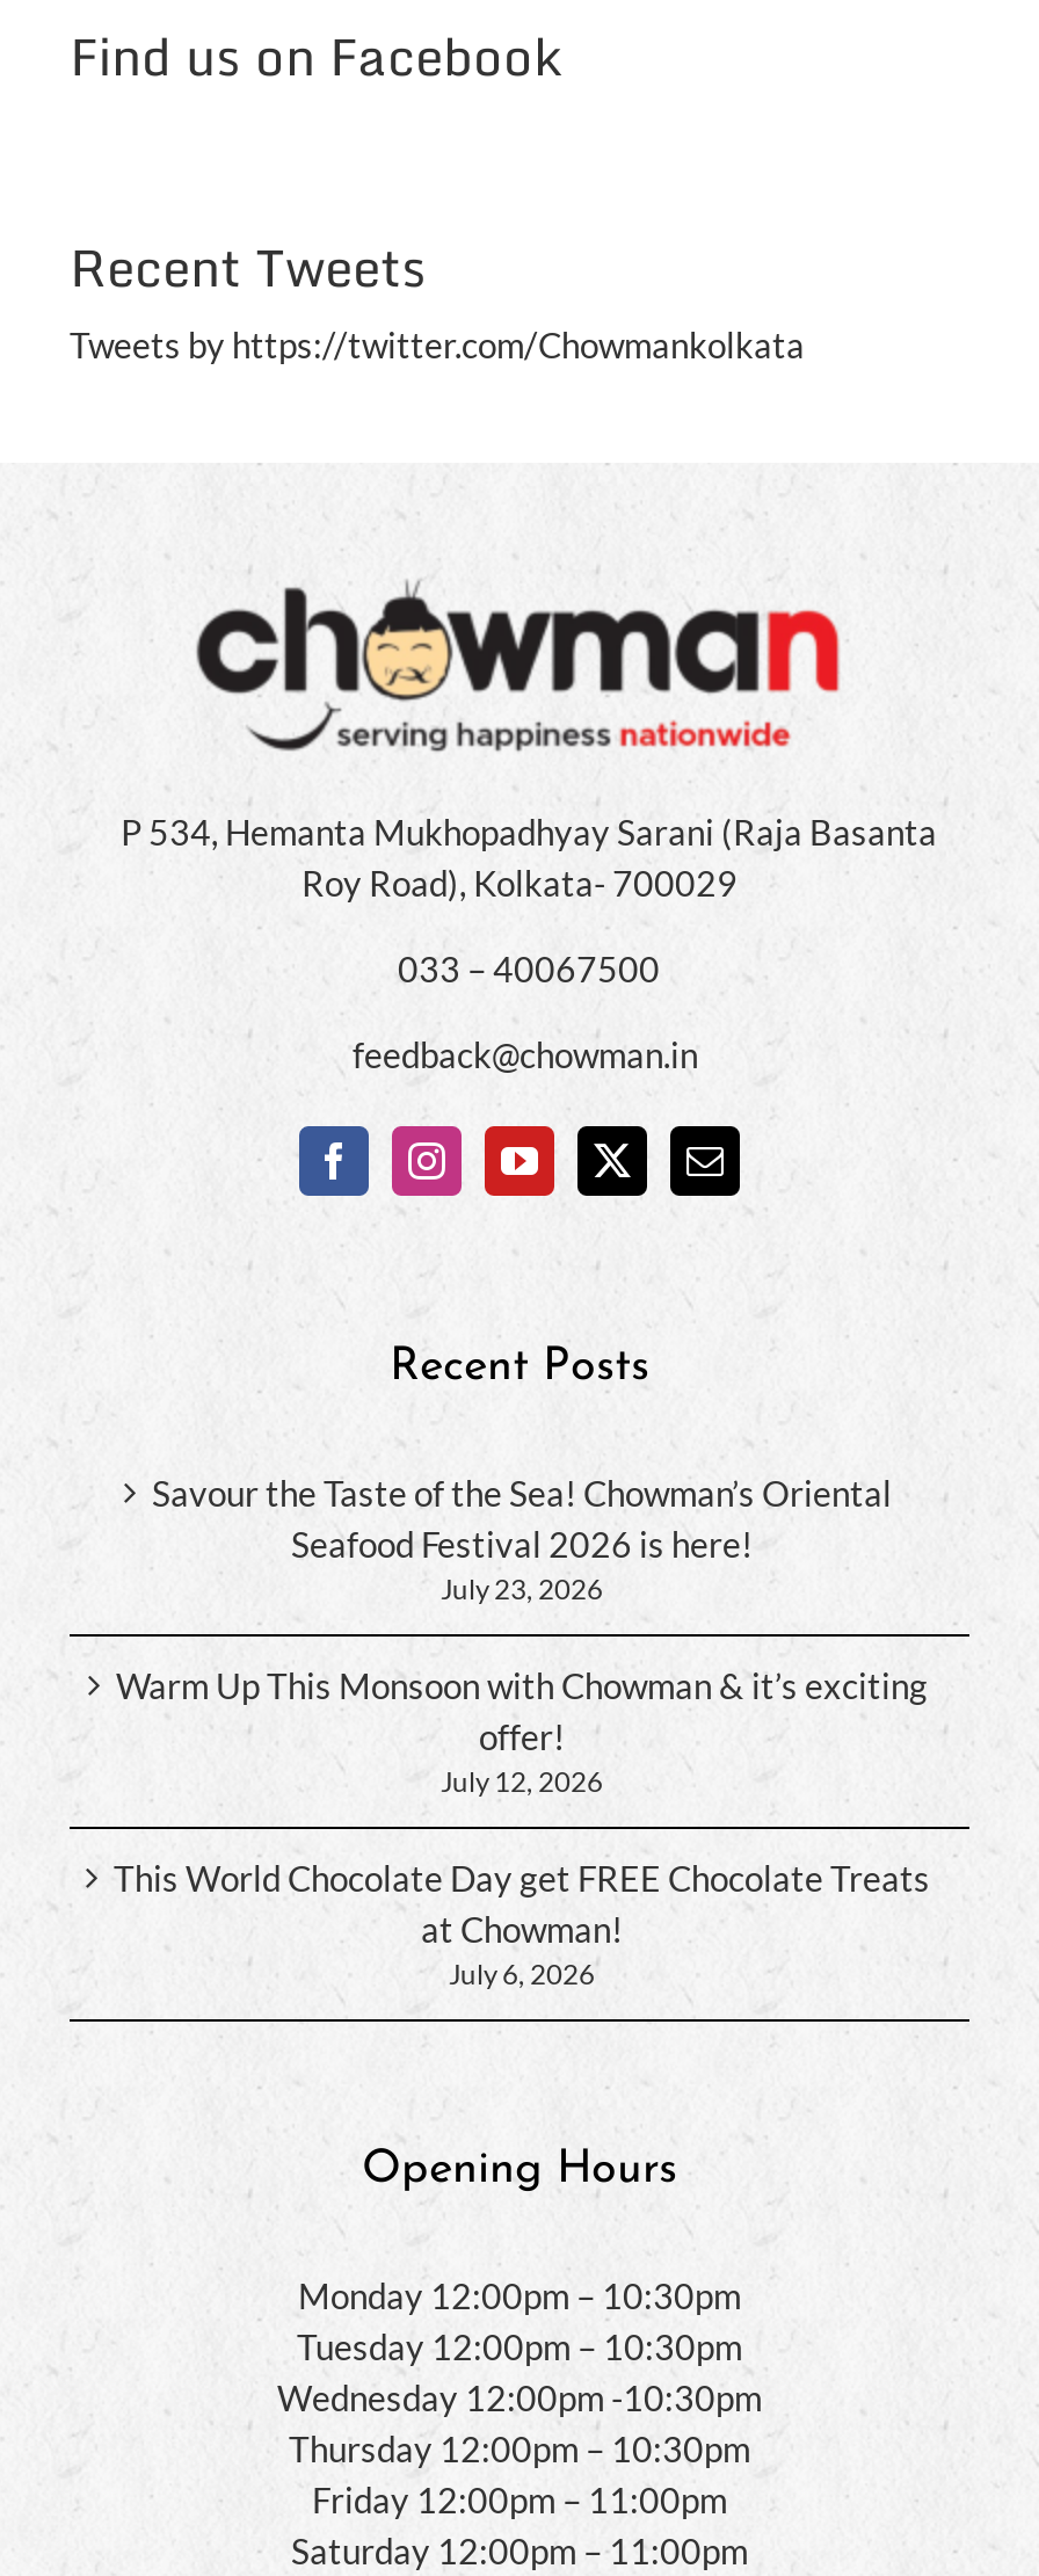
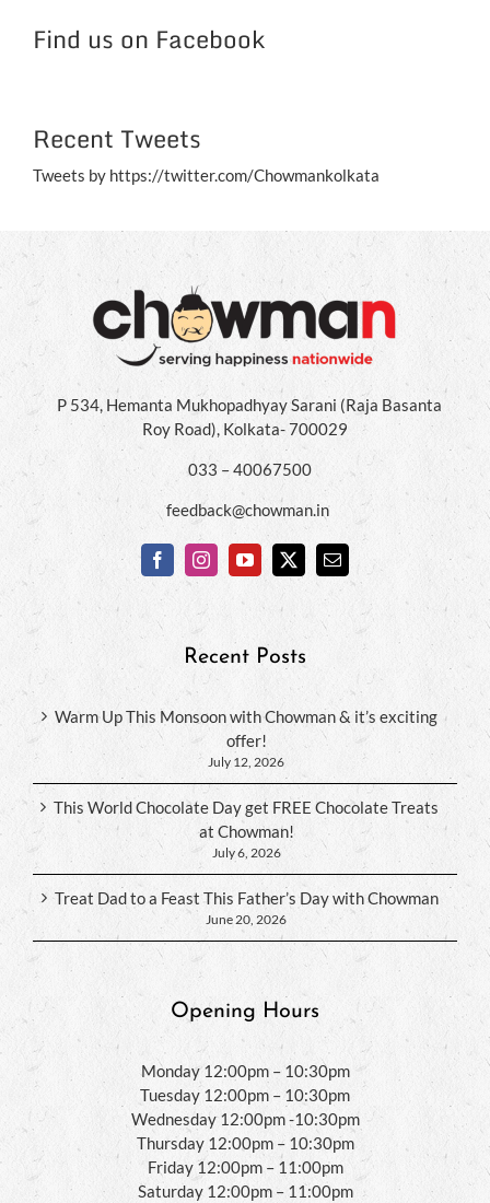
- Savour the Taste of the Sea! Chowman’s Oriental
- Seafood Festival 2026 is here!
- July 23, 2026

moved up: Warm Up This Monsoon with Chowman & it’s exciting | offer! | July 12, 2026 | This World Chocolate Day get FREE Chocolate Treats | at Chowman! | July 6, 2026

+ Treat Dad to a Feast This Father’s Day with Chowman
+ June 20, 2026
